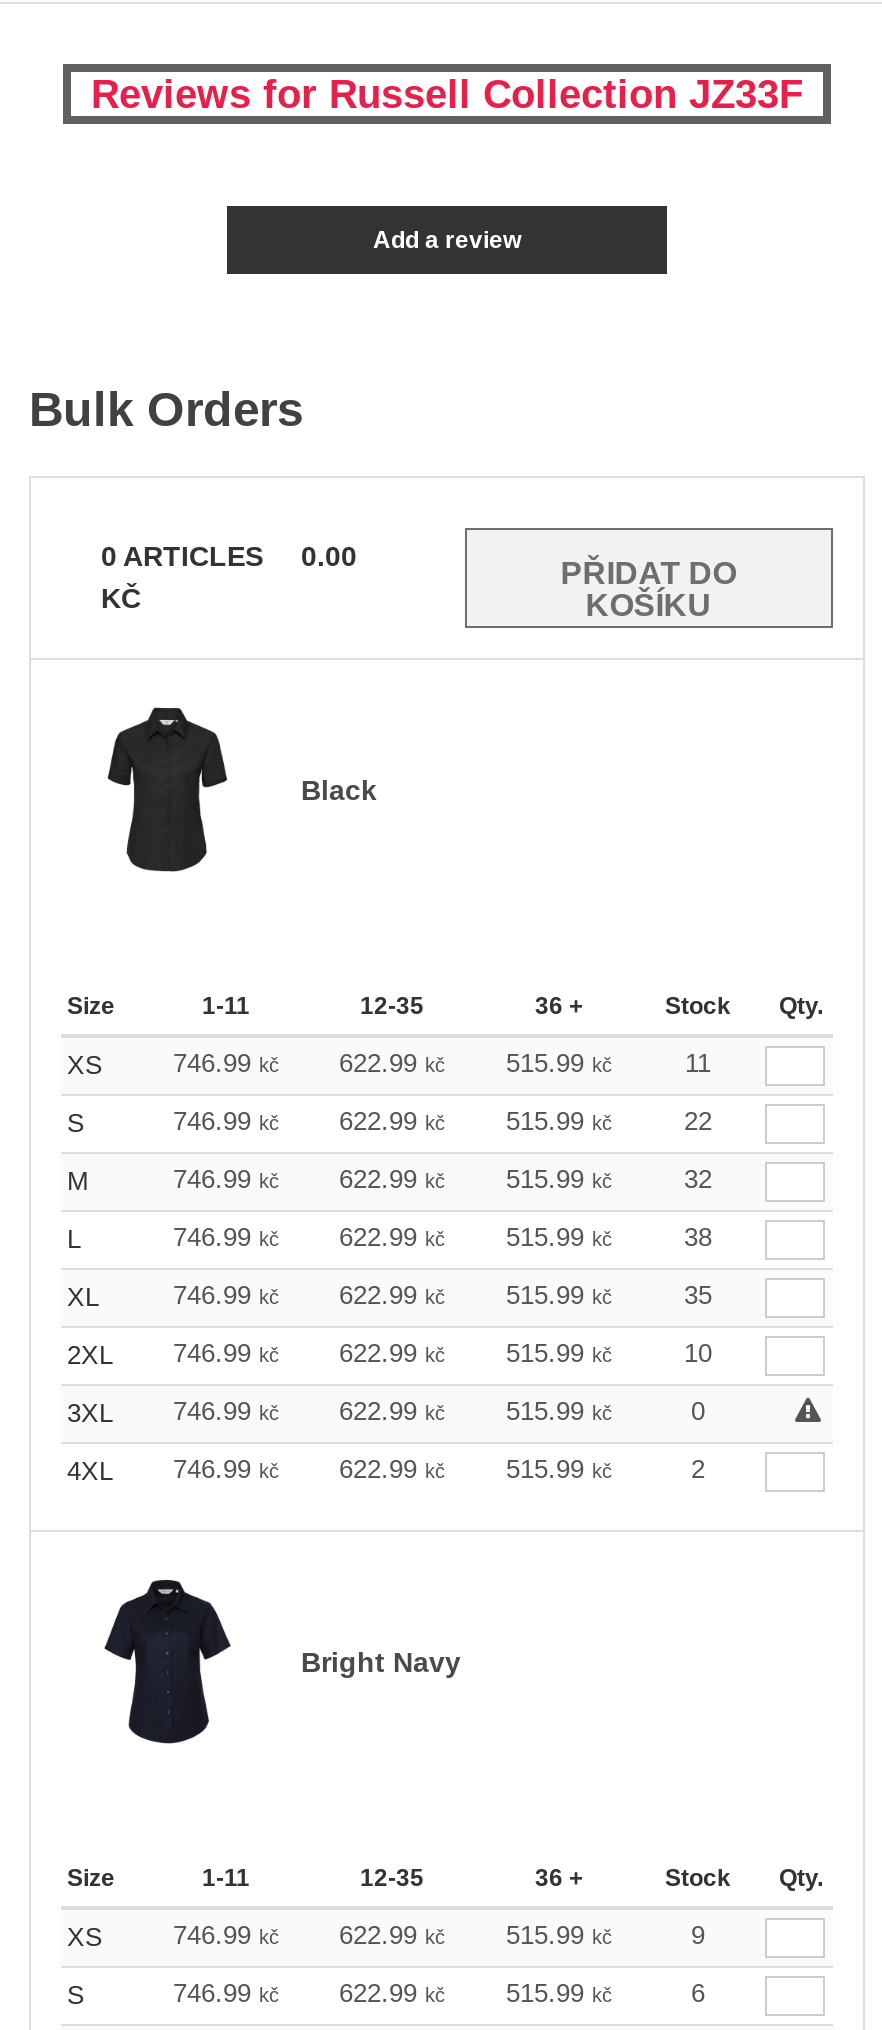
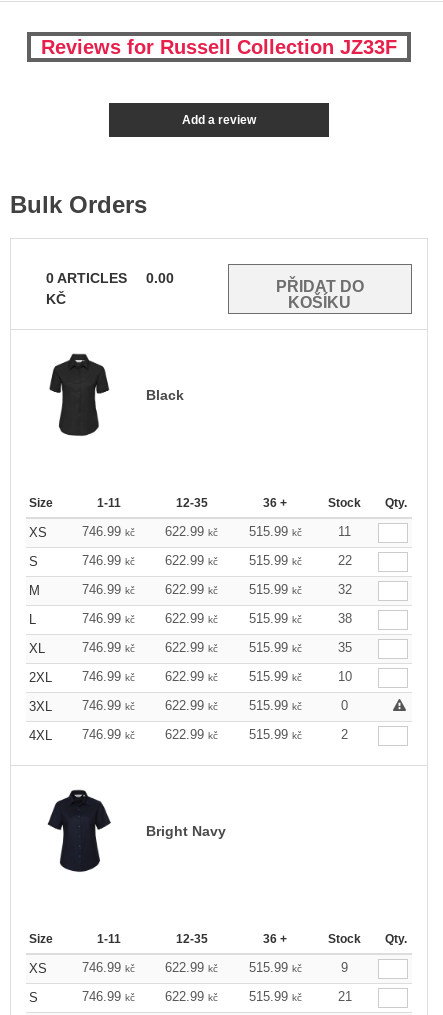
- 6
+ 21
